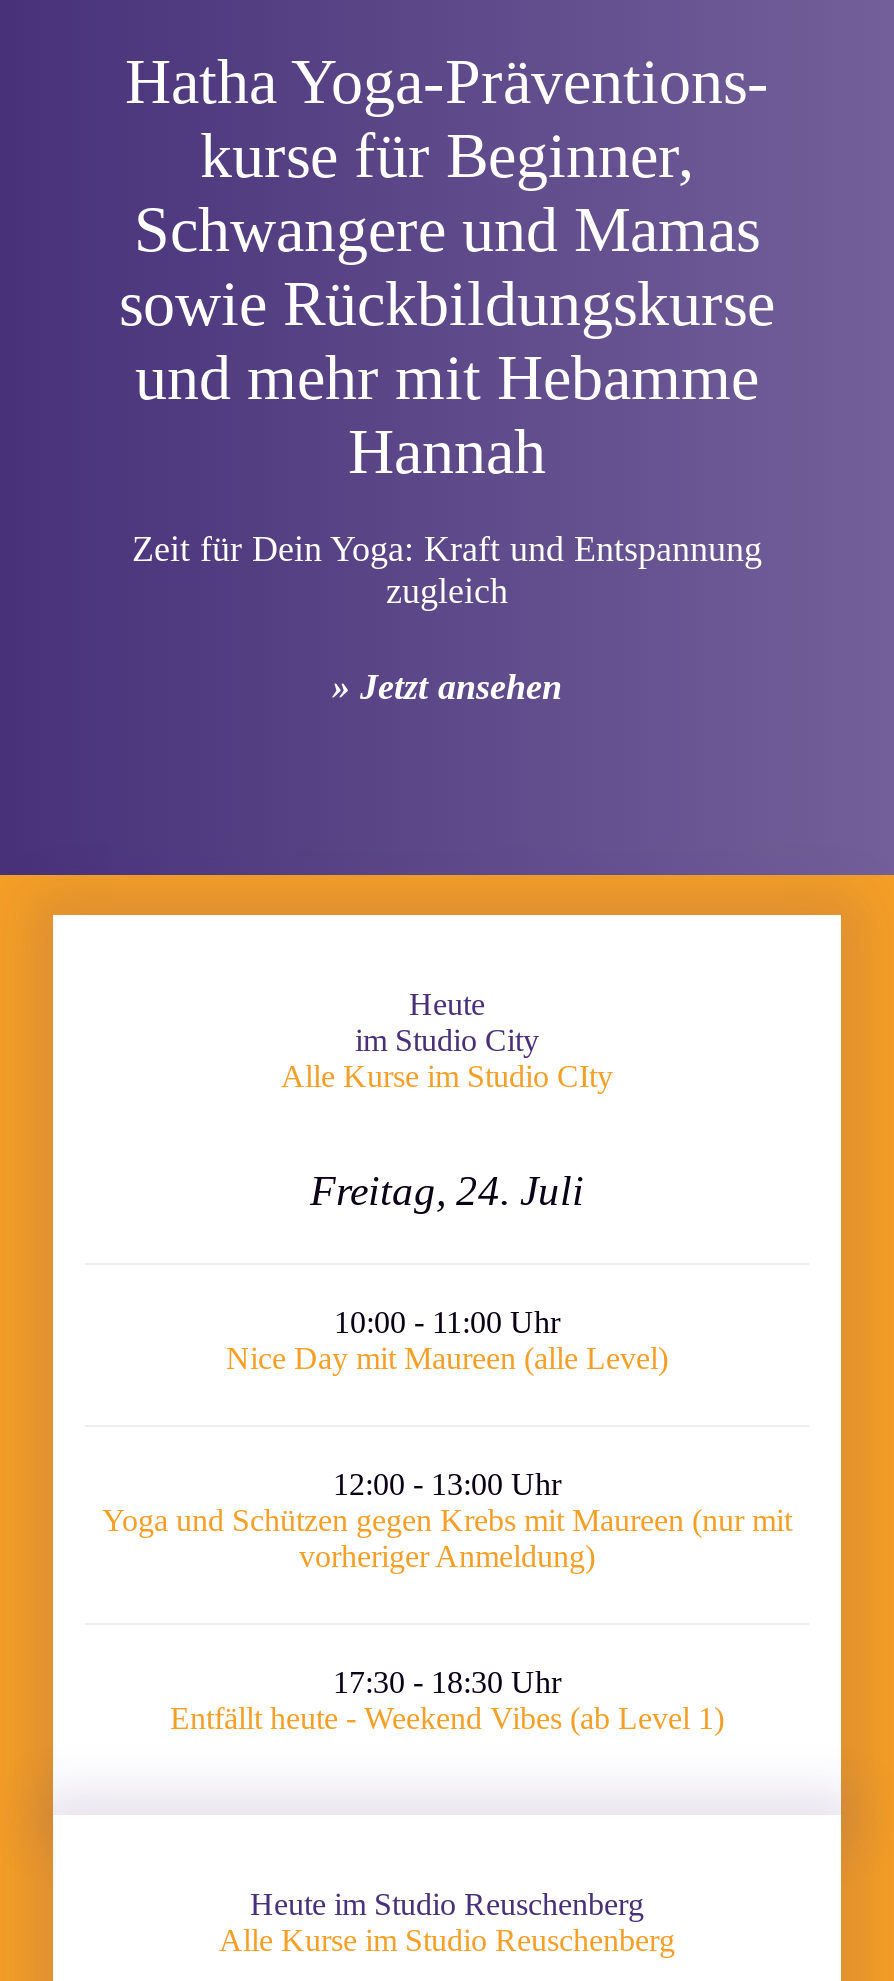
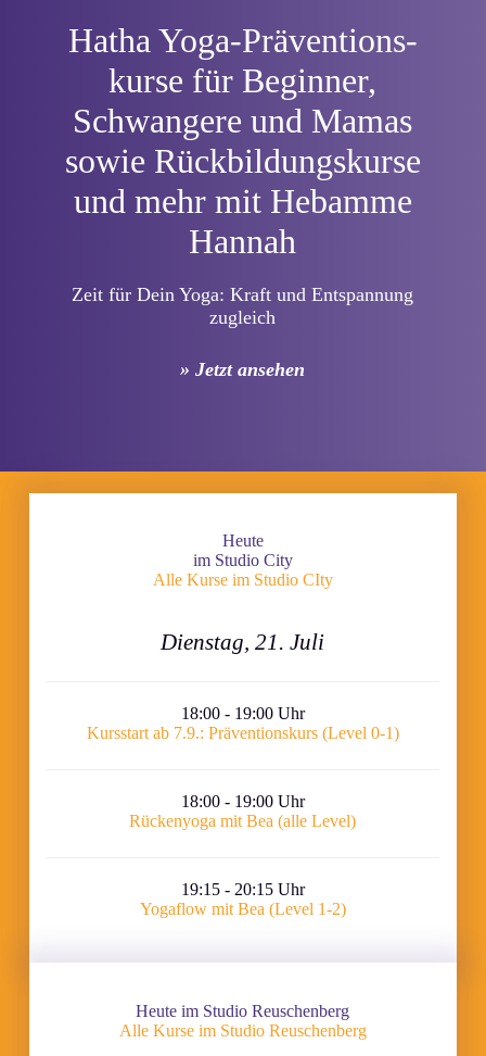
- Freitag, 24. Juli
+ Dienstag, 21. Juli

- 10:00 - 11:00 Uhr
- Nice Day mit Maureen (alle Level)
+ 18:00 - 19:00 Uhr
+ Kursstart ab 7.9.: Präventionskurs (Level 0-1)

- 12:00 - 13:00 Uhr
- Yoga und Schützen gegen Krebs mit Maureen (nur mit
- vorheriger Anmeldung)
+ 18:00 - 19:00 Uhr
+ Rückenyoga mit Bea (alle Level)

- 17:30 - 18:30 Uhr
- Entfällt heute - Weekend Vibes (ab Level 1)
+ 19:15 - 20:15 Uhr
+ Yogaflow mit Bea (Level 1-2)
